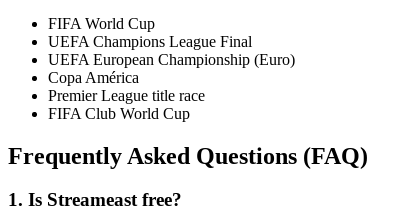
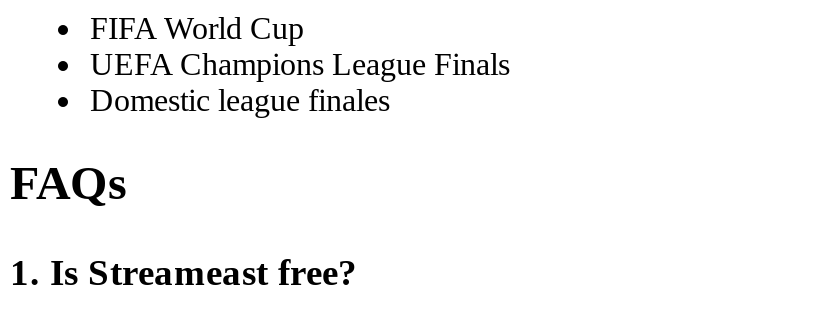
- UEFA Champions League Final
- UEFA European Championship (Euro)
- Copa América
- Premier League title race
- FIFA Club World Cup
+ UEFA Champions League Finals
+ Domestic league finales

- Frequently Asked Questions (FAQ)
+ FAQs
